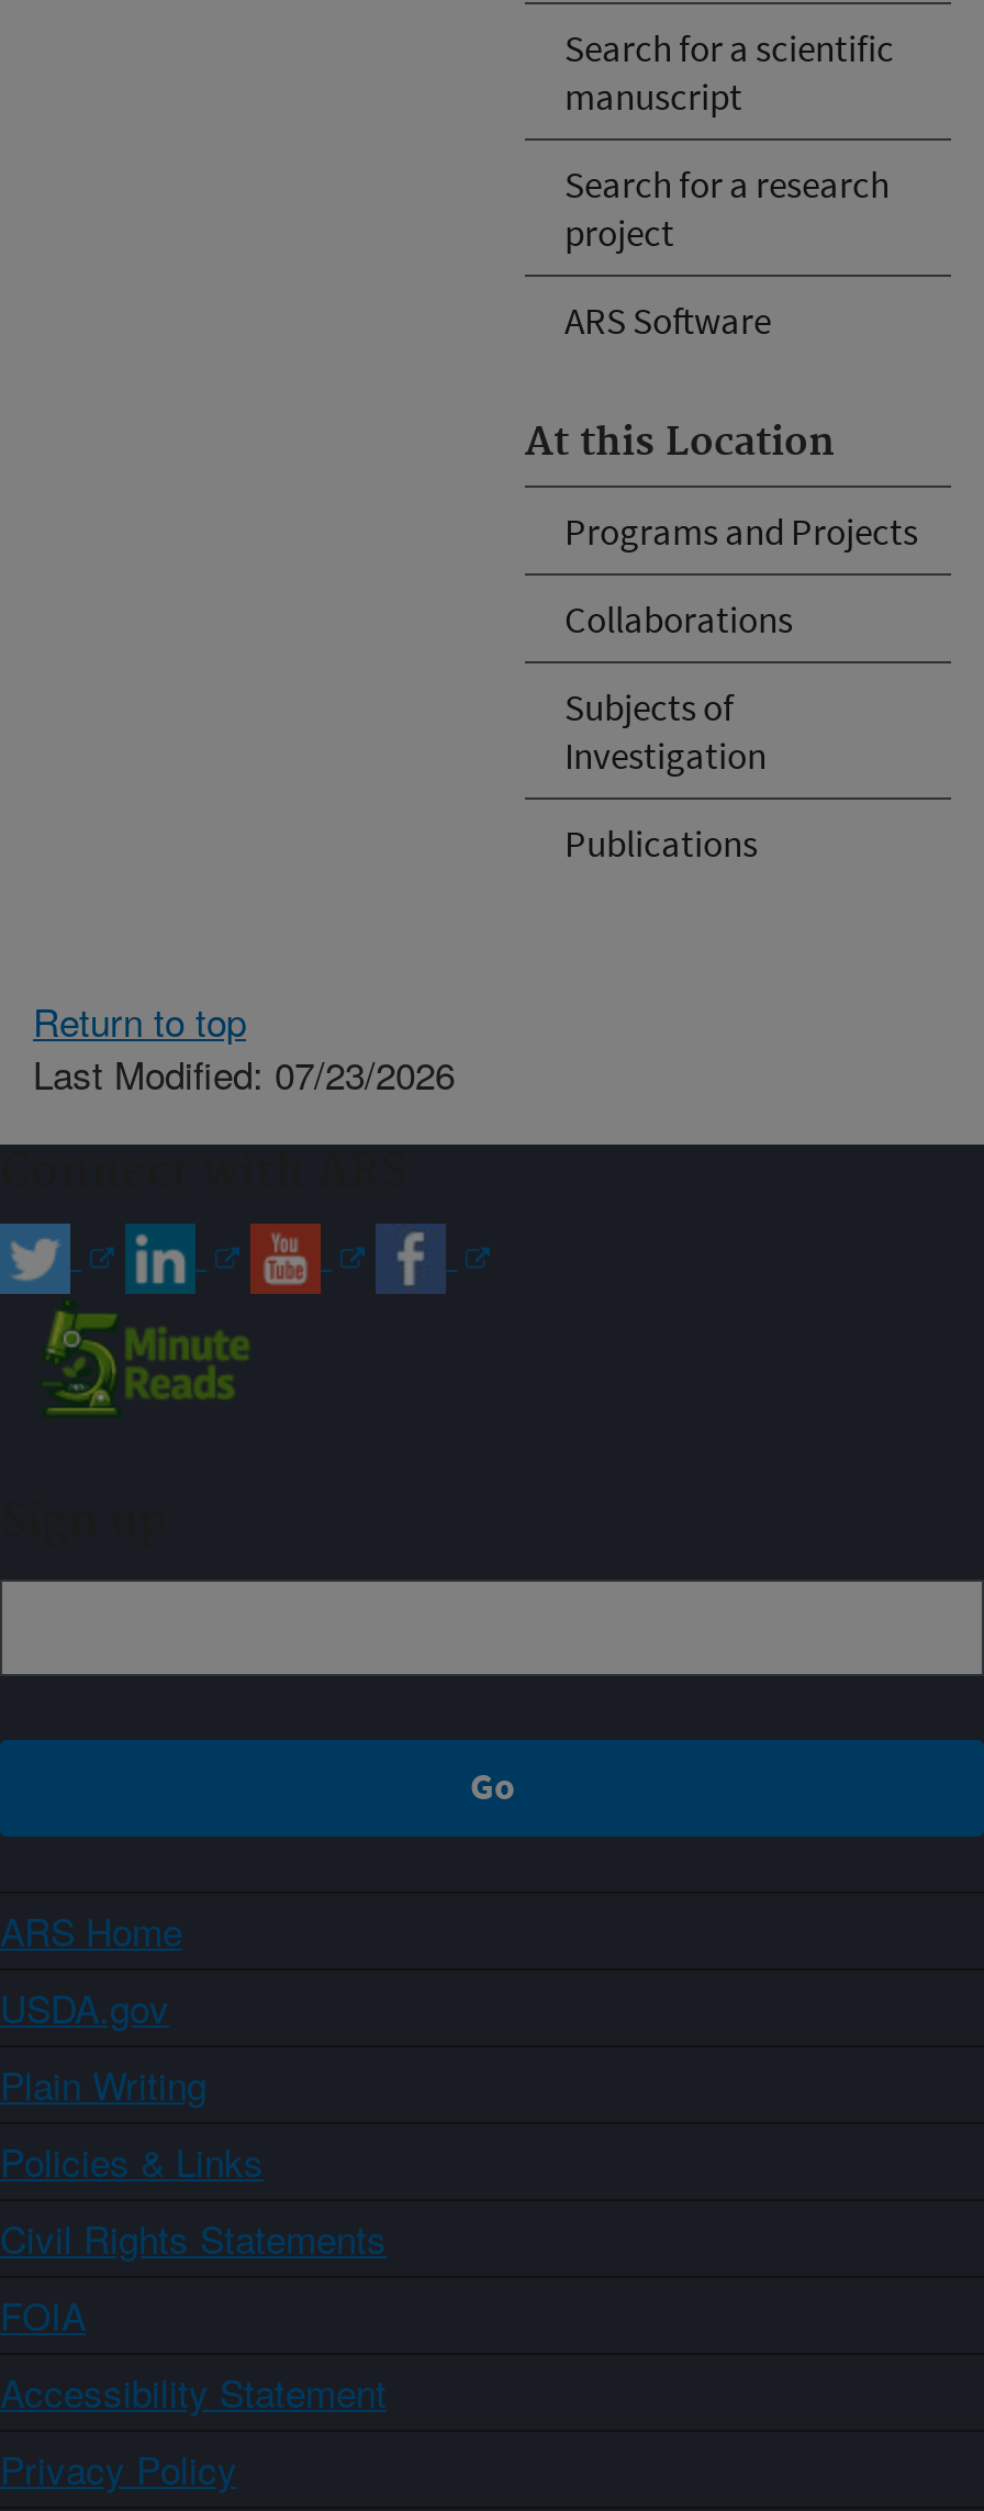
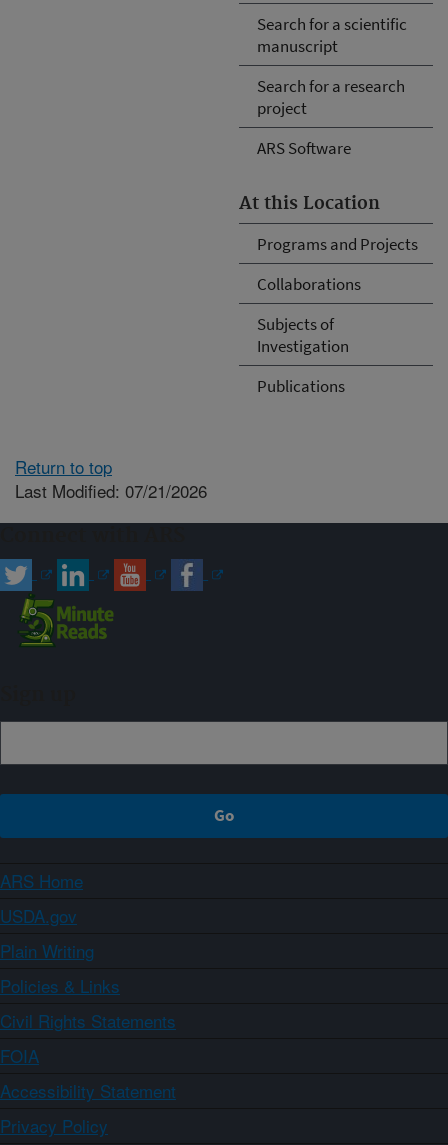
- Last Modified: 07/23/2026
+ Last Modified: 07/21/2026
